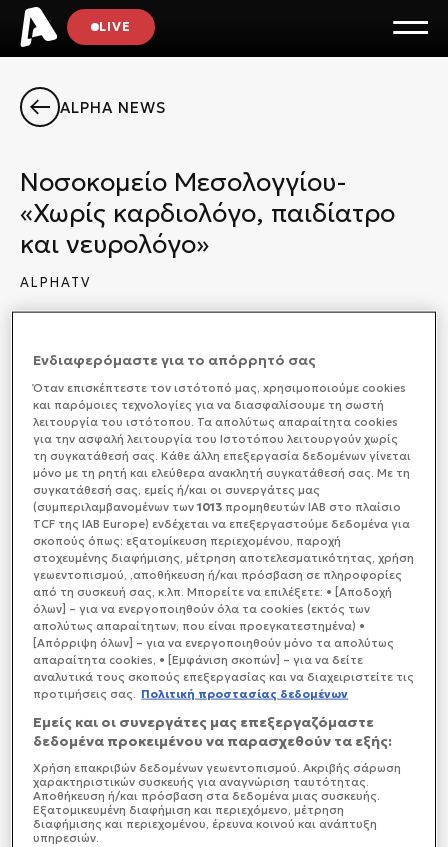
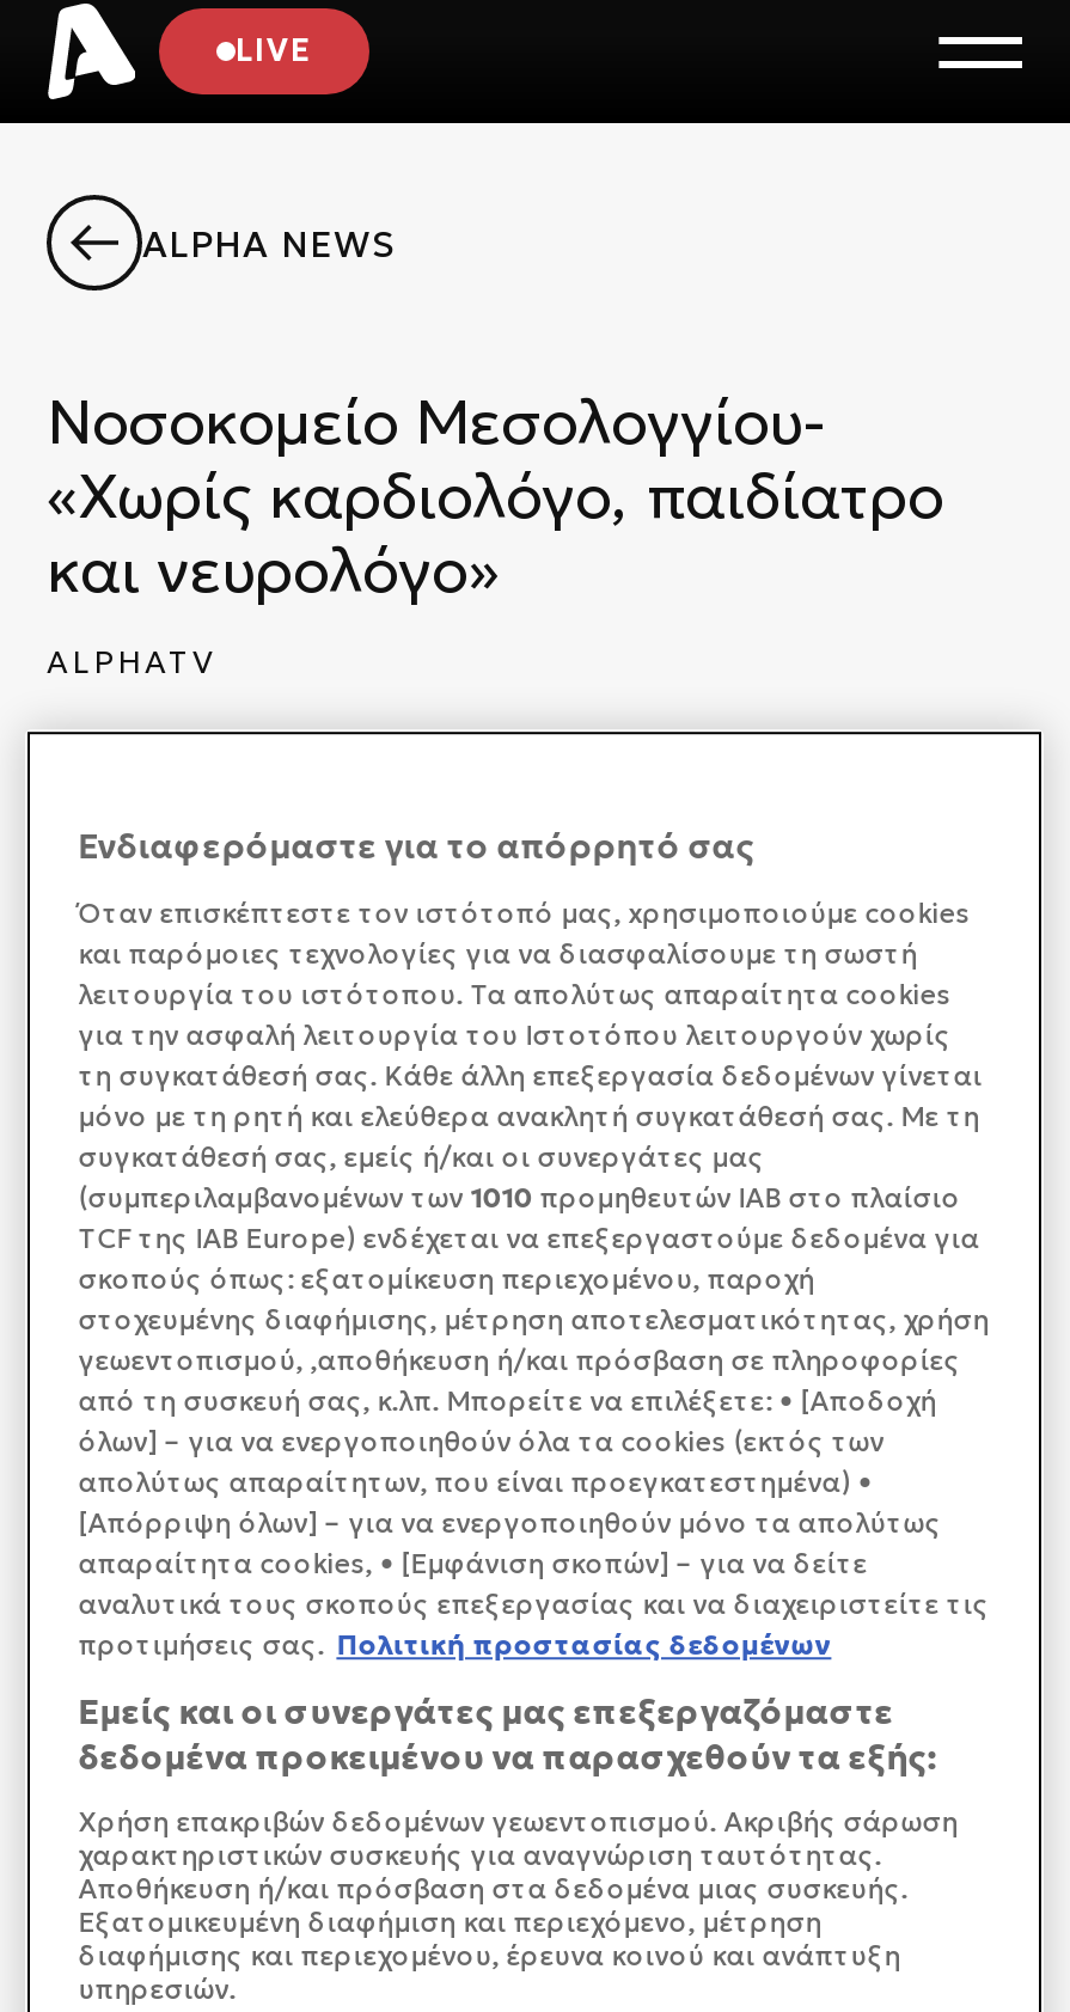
- (συμπεριλαμβανομένων των 1013 προμηθευτών IAB στο πλαίσιο
+ (συμπεριλαμβανομένων των 1010 προμηθευτών IAB στο πλαίσιο
